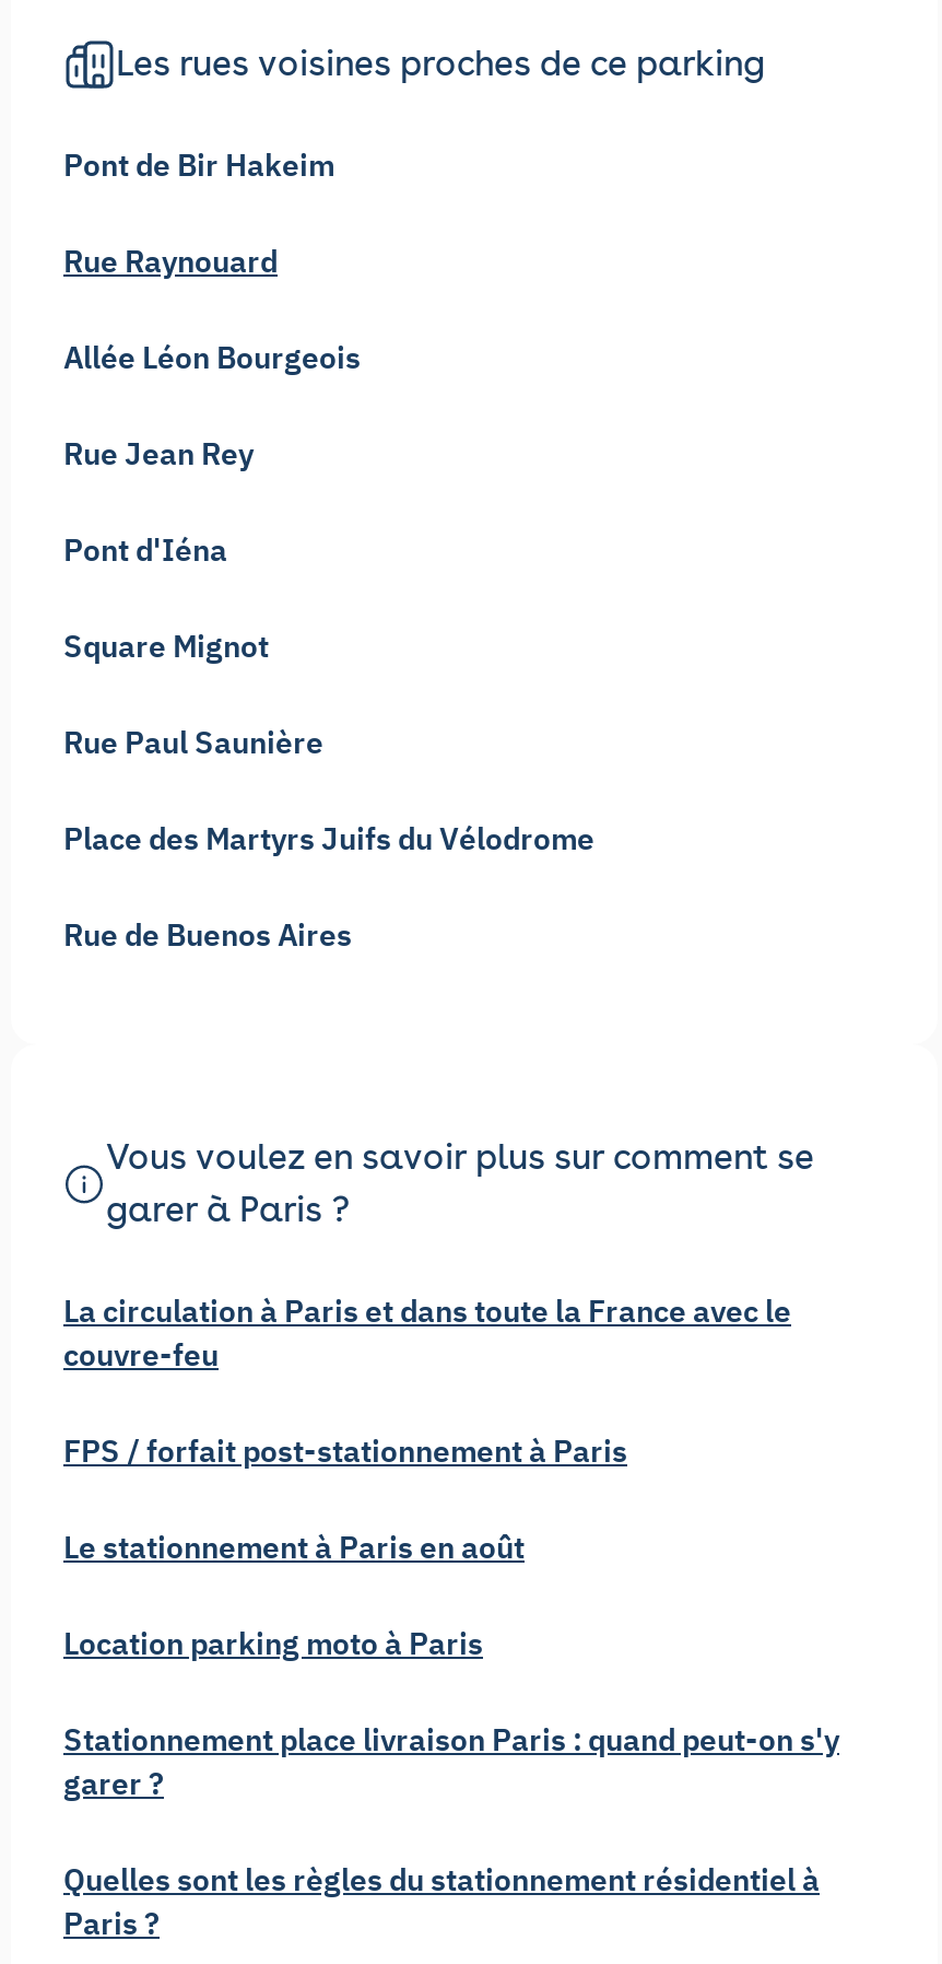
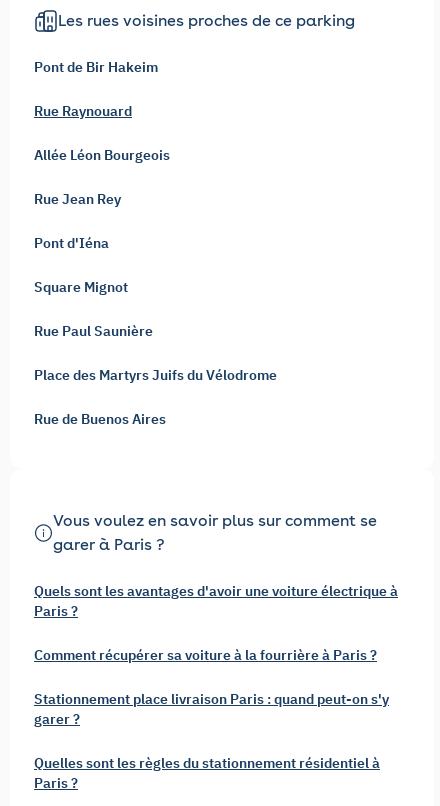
- La circulation à Paris et dans toute la France avec le
- couvre-feu
- FPS / forfait post-stationnement à Paris
- Le stationnement à Paris en août
- Location parking moto à Paris
+ Quels sont les avantages d'avoir une voiture électrique à
+ Paris ?
+ Comment récupérer sa voiture à la fourrière à Paris ?
